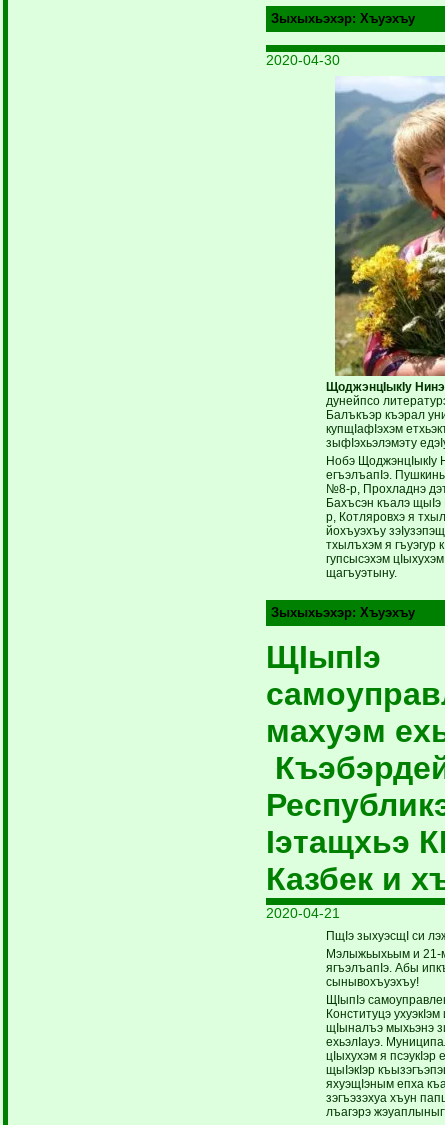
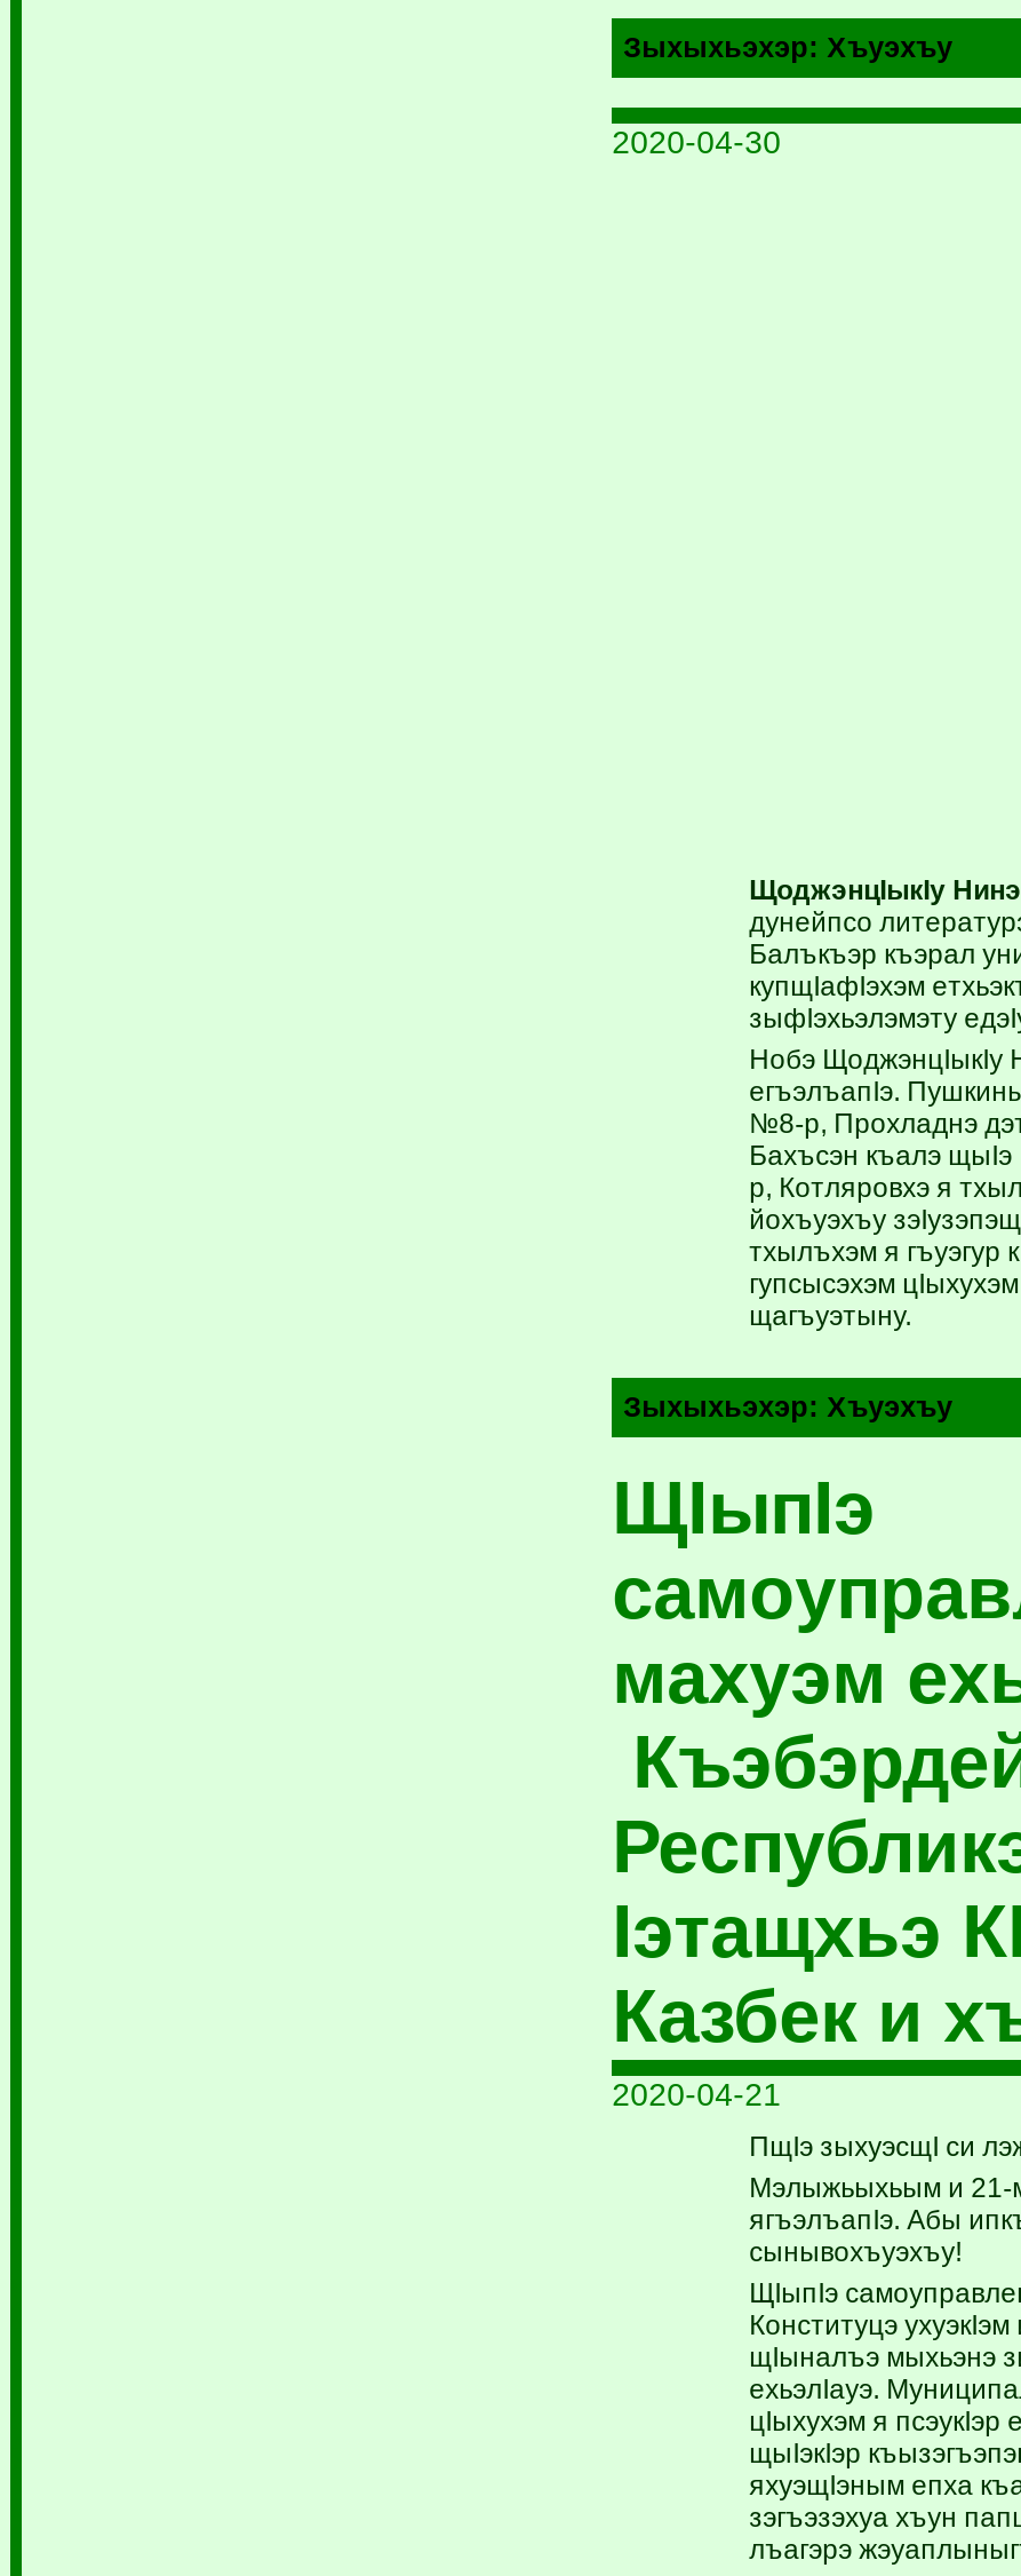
- [image]
